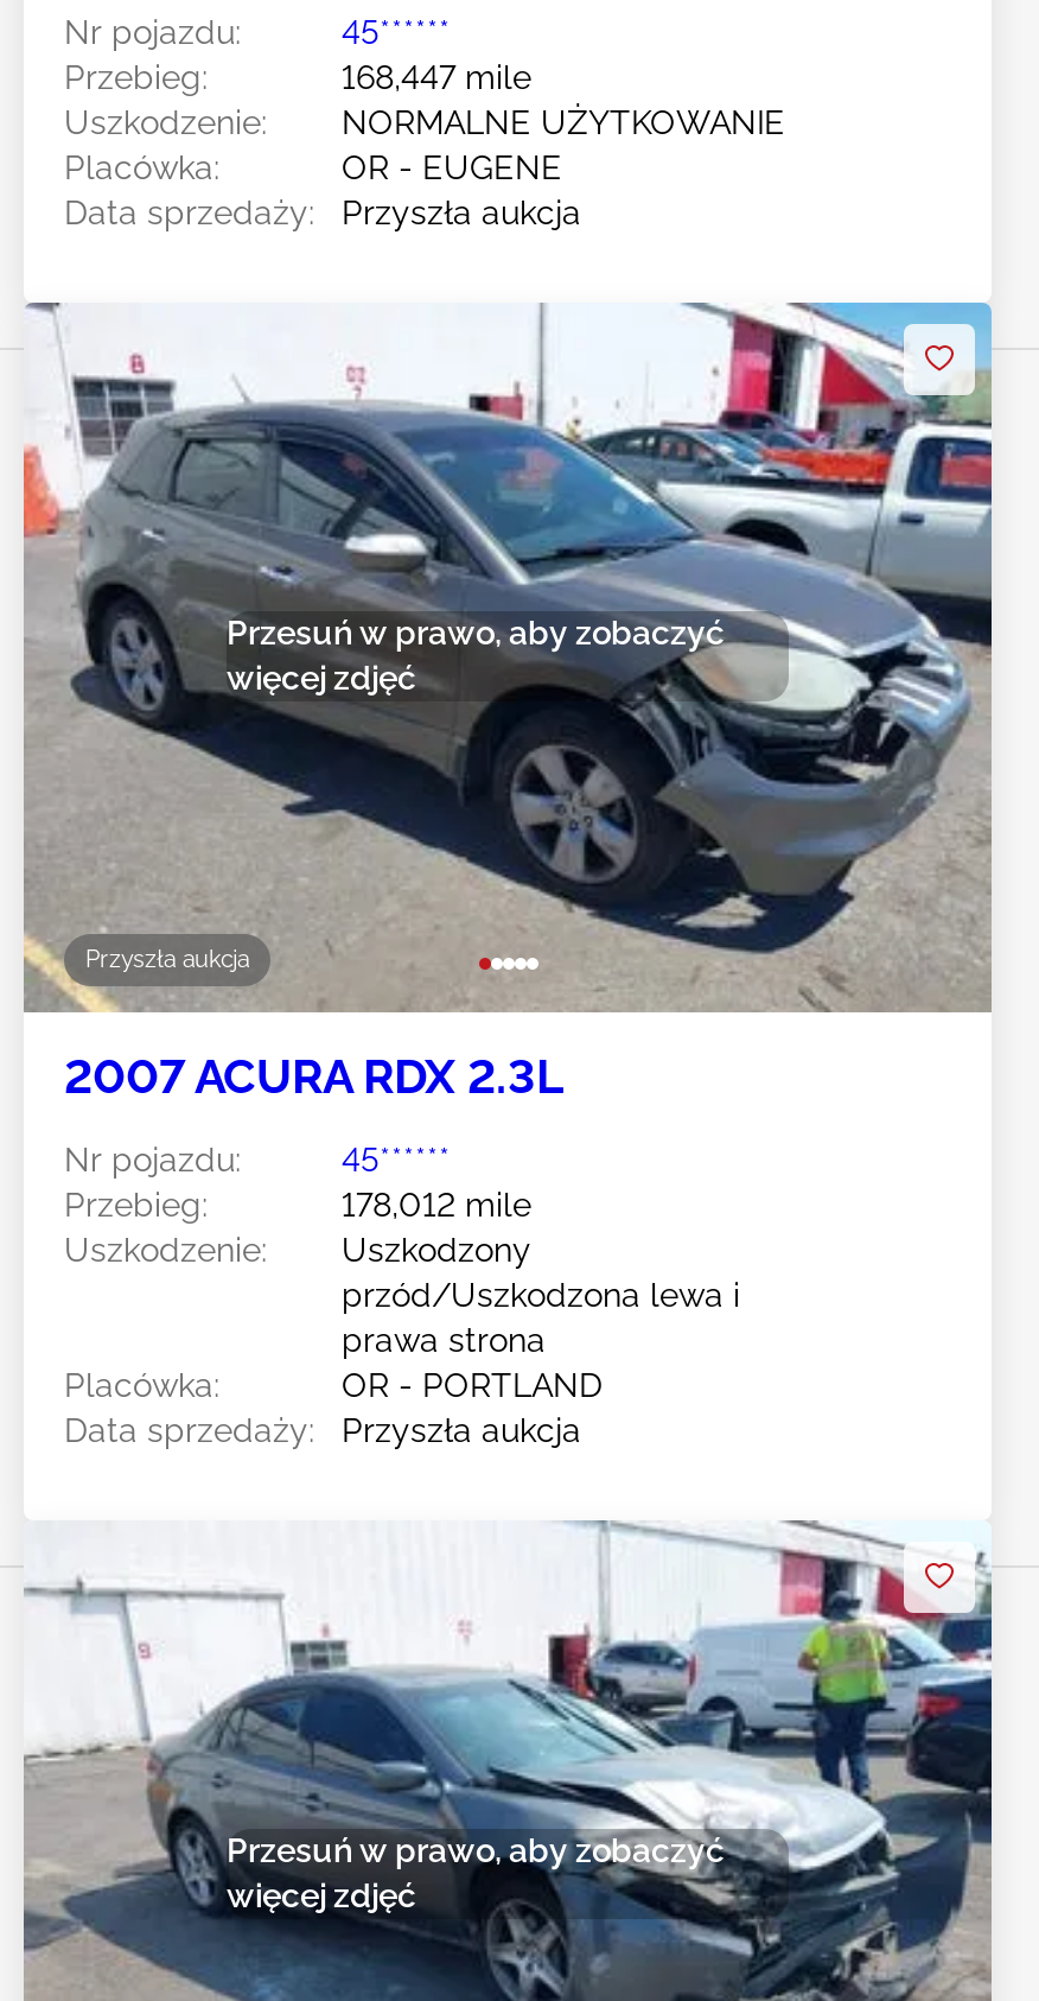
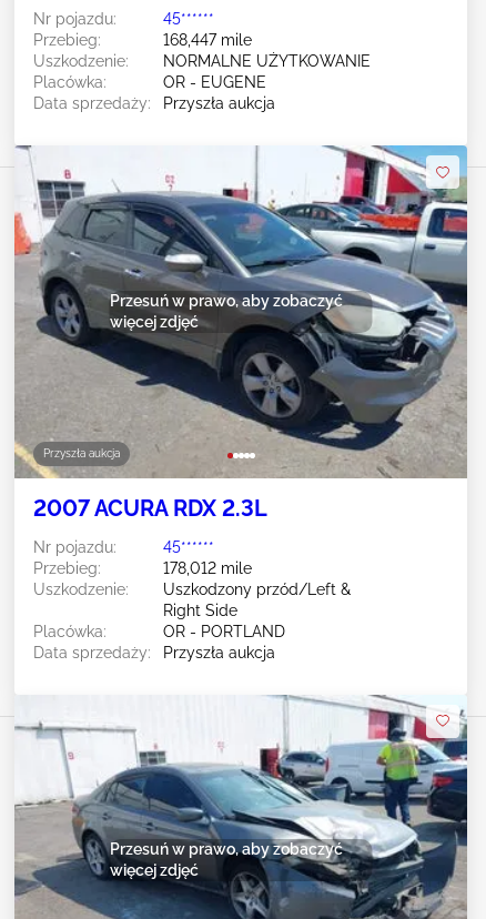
- Uszkodzony
- przód/Uszkodzona lewa i
- prawa strona
+ Uszkodzony przód/Left &
+ Right Side
